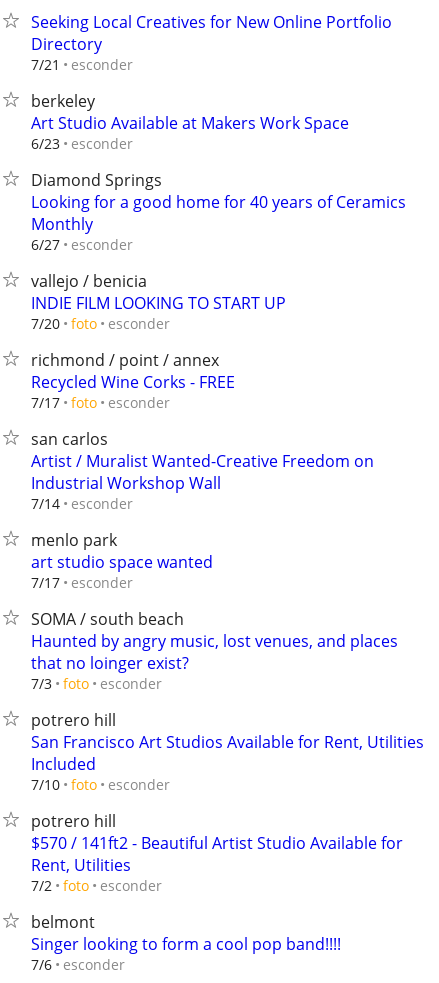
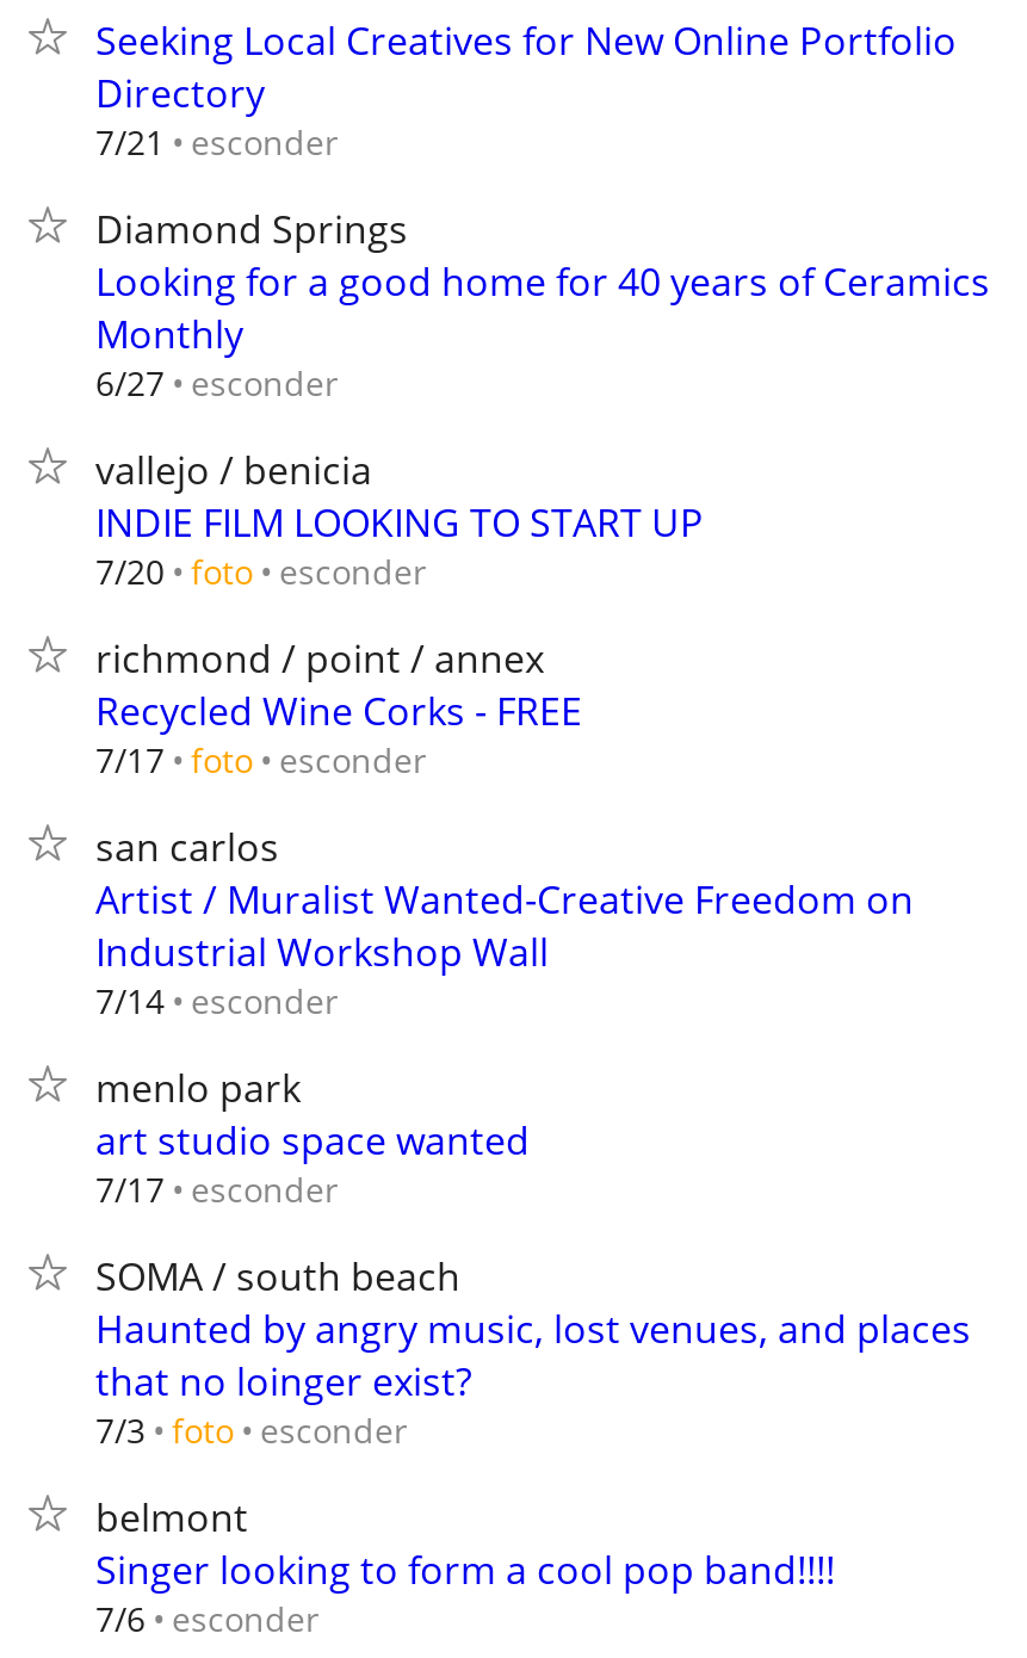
- berkeley
- Art Studio Available at Makers Work Space
- 6/23 esconder

- potrero hill
- San Francisco Art Studios Available for Rent, Utilities
- Included
- 7/10 foto esconder
- potrero hill
- $570 / 141ft2 - Beautiful Artist Studio Available for
- Rent, Utilities
- 7/2 foto esconder
